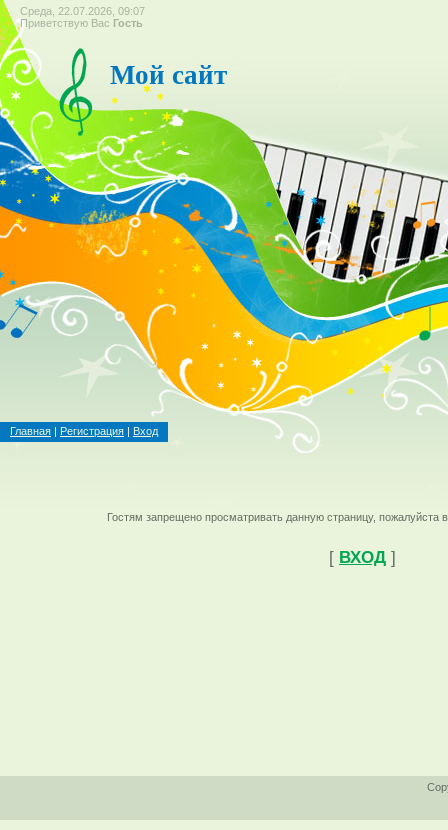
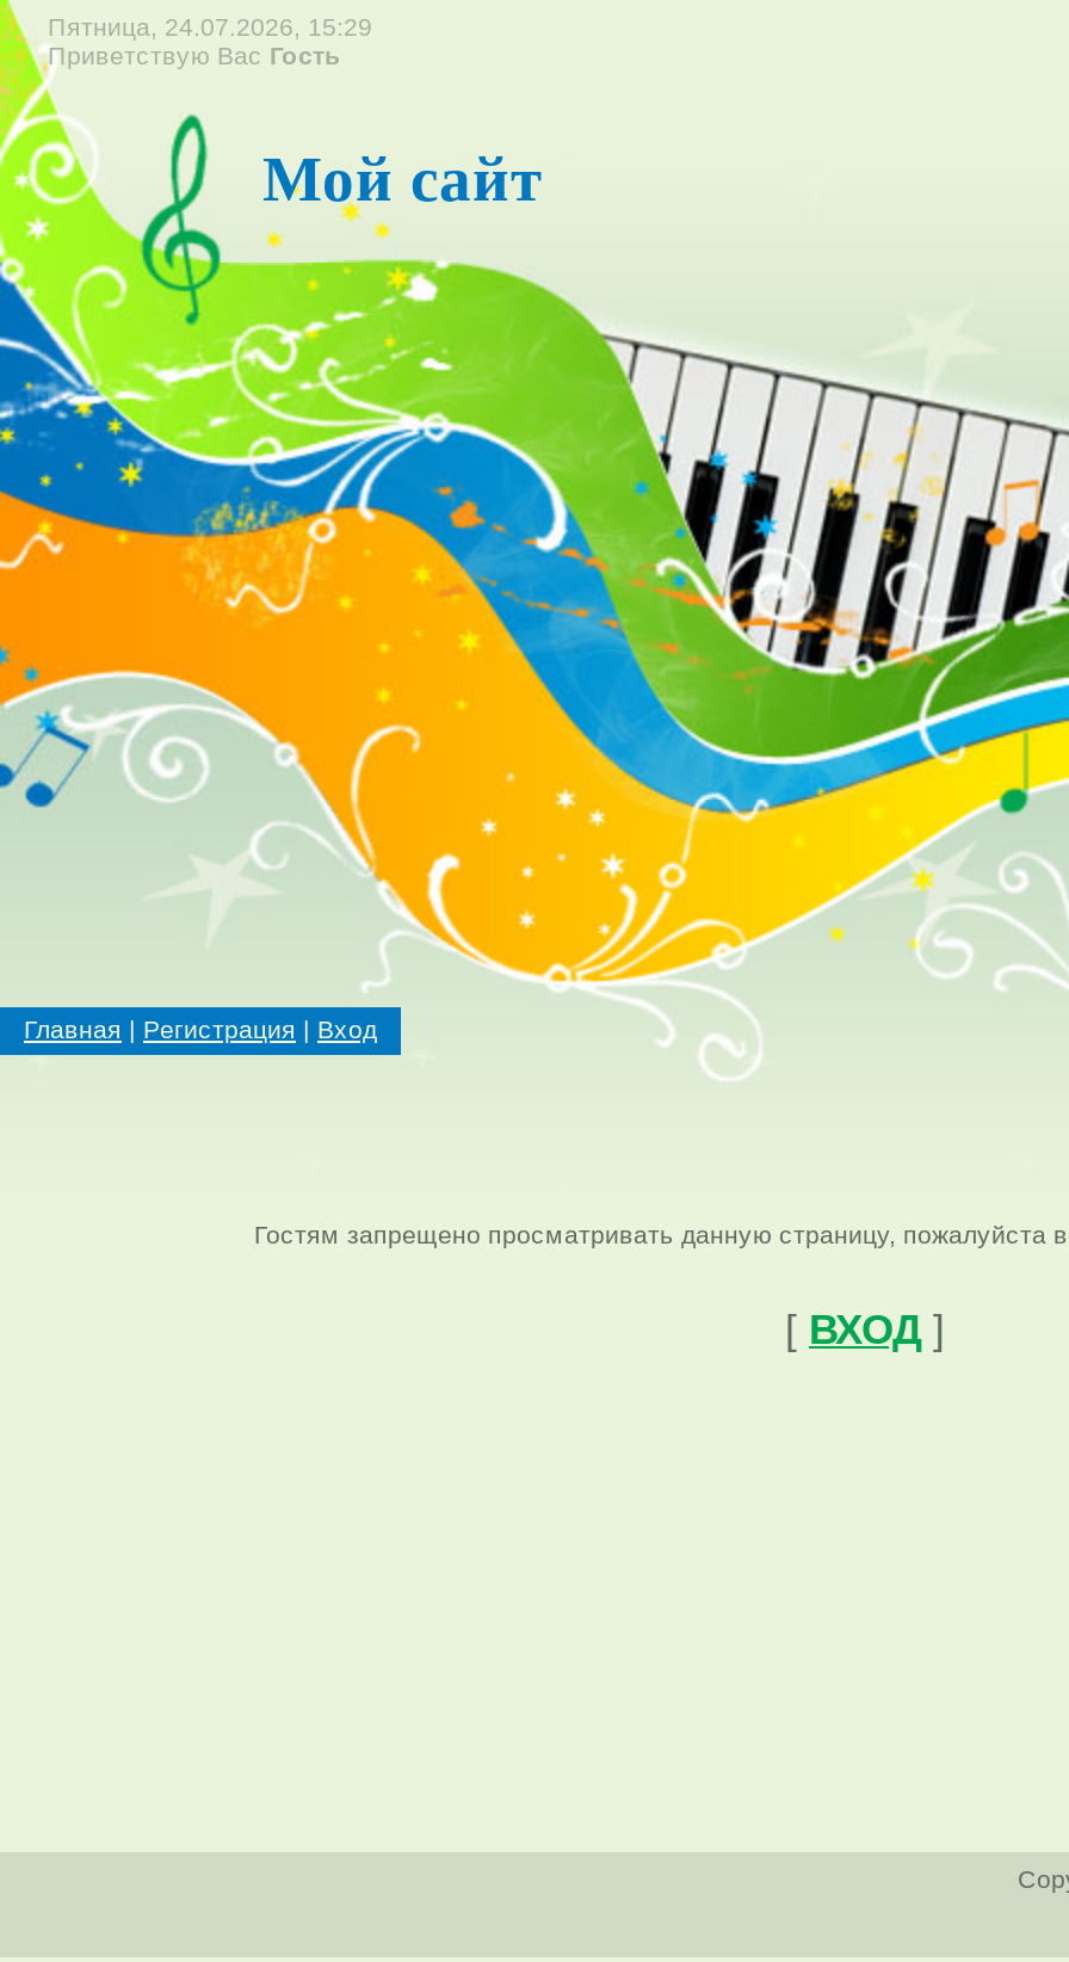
- Среда, 22.07.2026, 09:07
+ Пятница, 24.07.2026, 15:29
